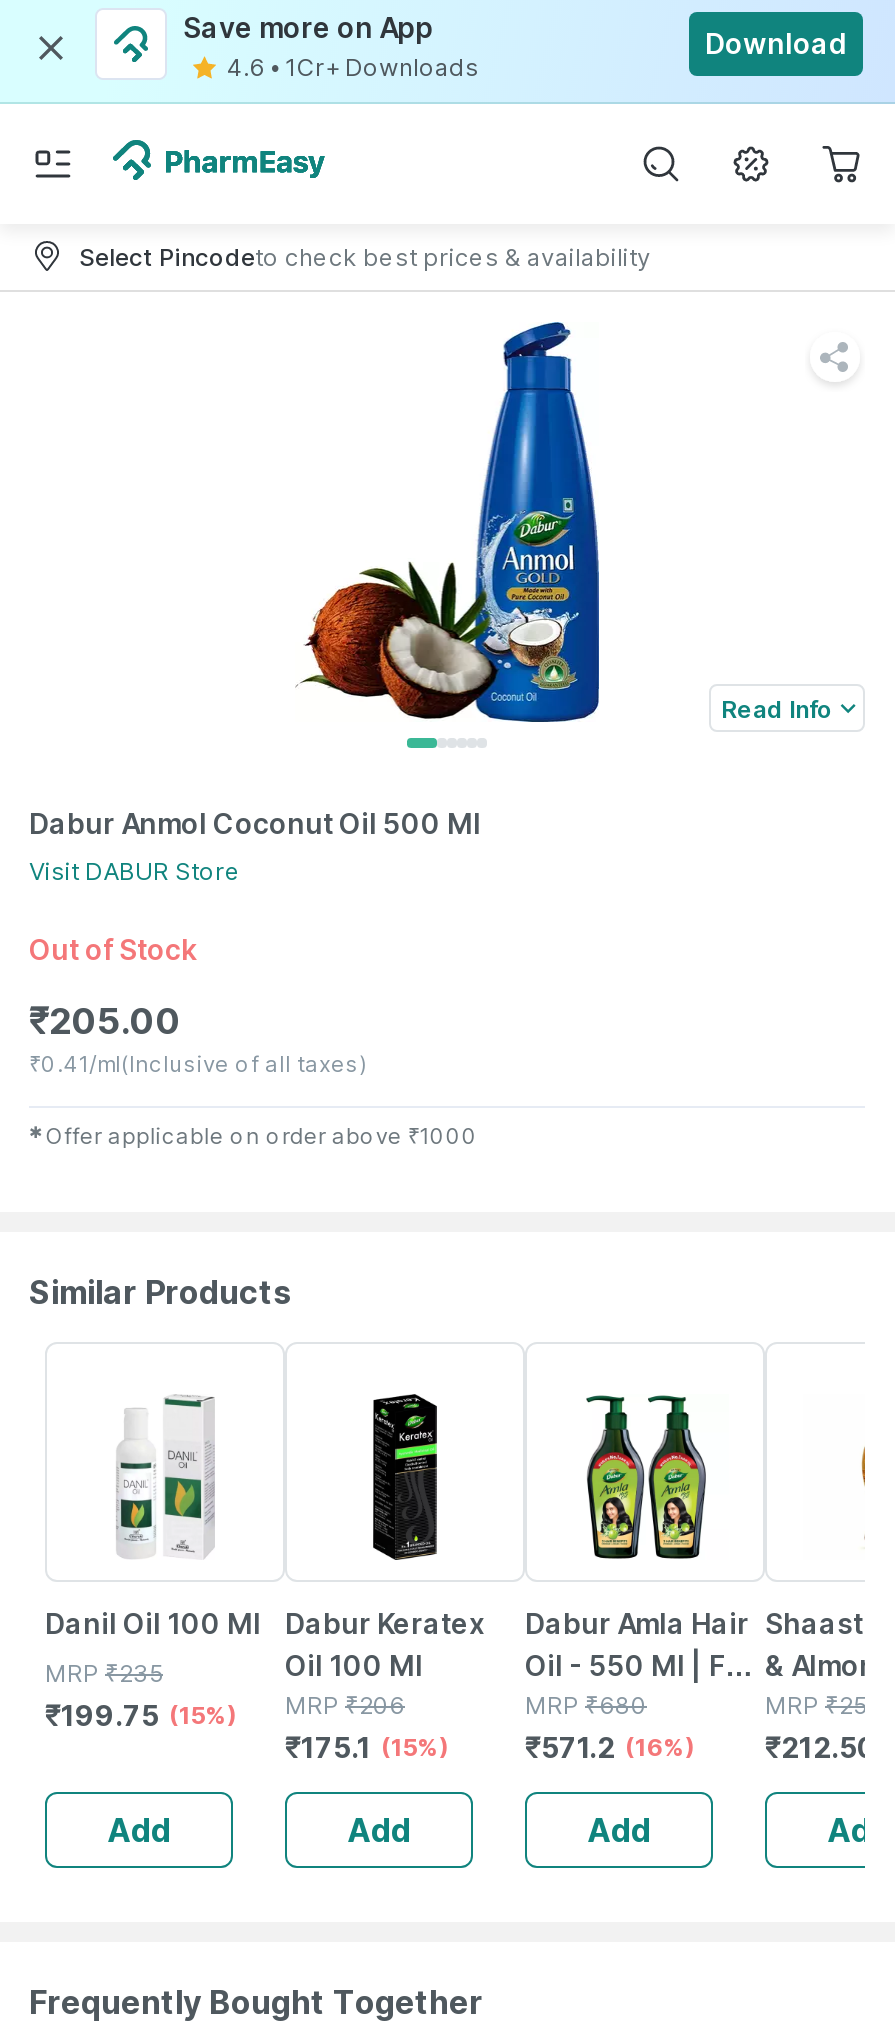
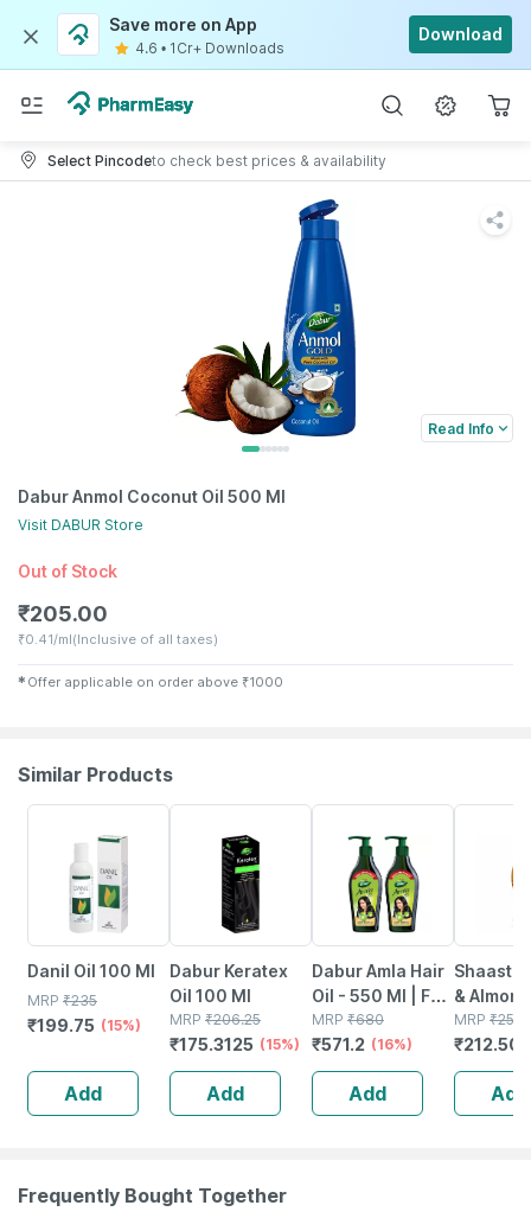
- ₹199.75 (15%) MRP ₹206
+ ₹199.75 (15%) MRP ₹206.25

- ₹175.1 (15%)
+ ₹175.3125 (15%)
